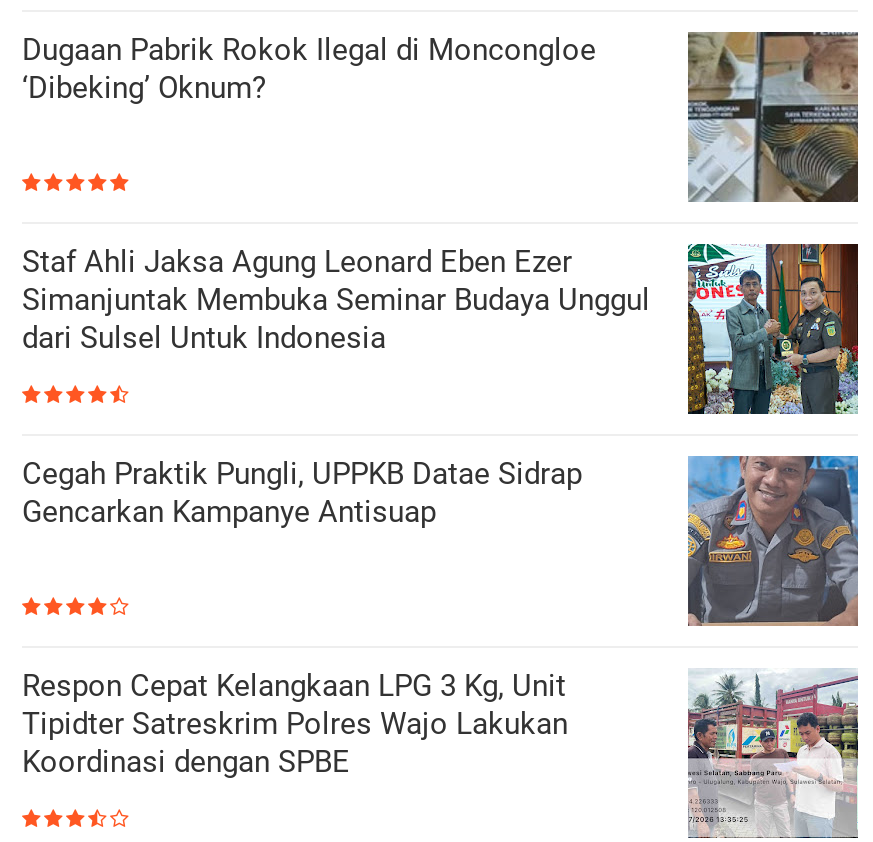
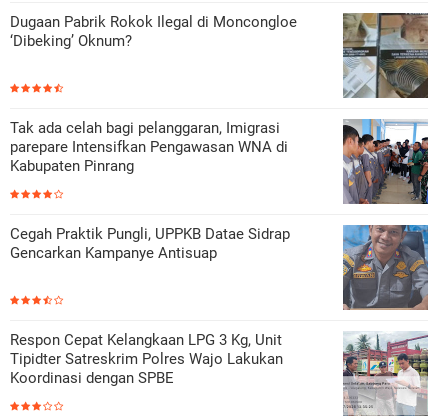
- Staf Ahli Jaksa Agung Leonard Eben Ezer
- Simanjuntak Membuka Seminar Budaya Unggul
- dari Sulsel Untuk Indonesia
+ Tak ada celah bagi pelanggaran, Imigrasi
+ parepare Intensifkan Pengawasan WNA di
+ Kabupaten Pinrang

- [image]
+ [image]
